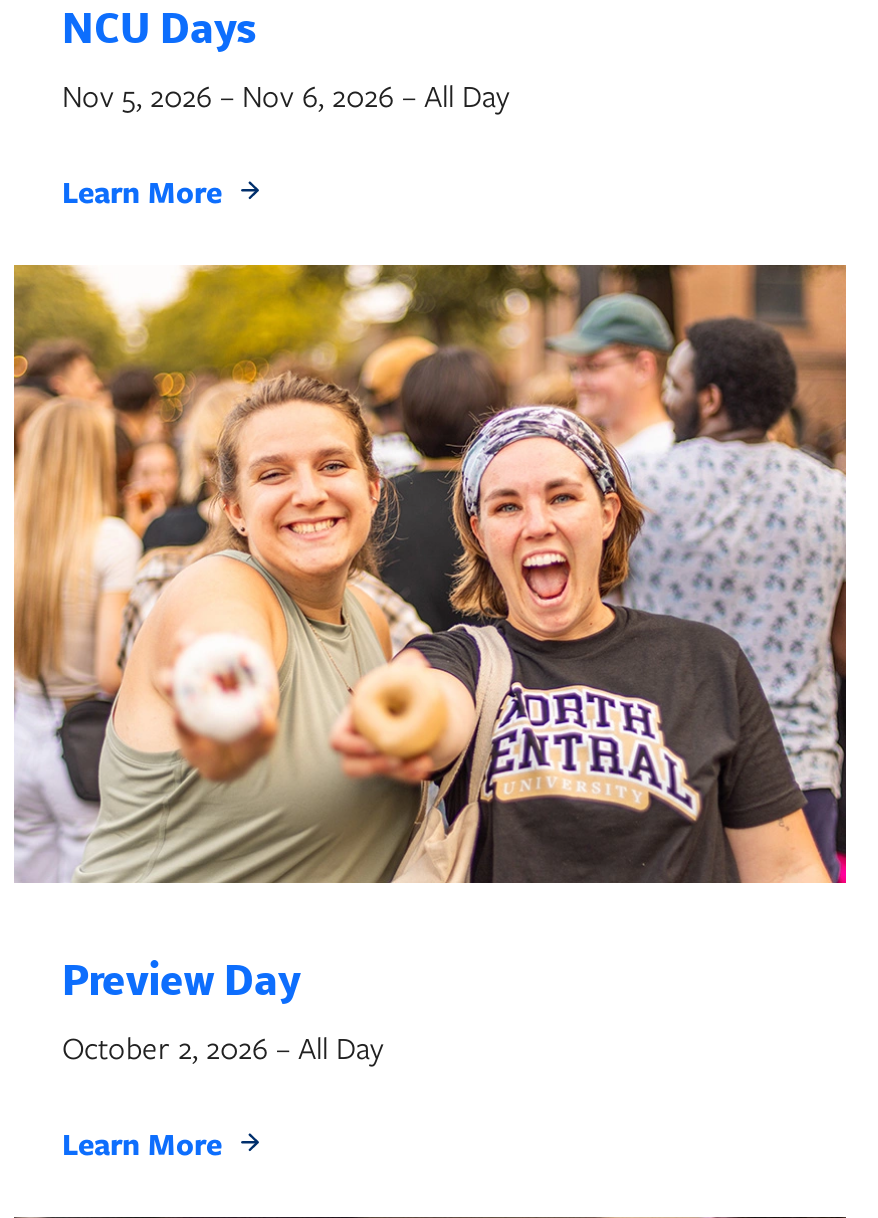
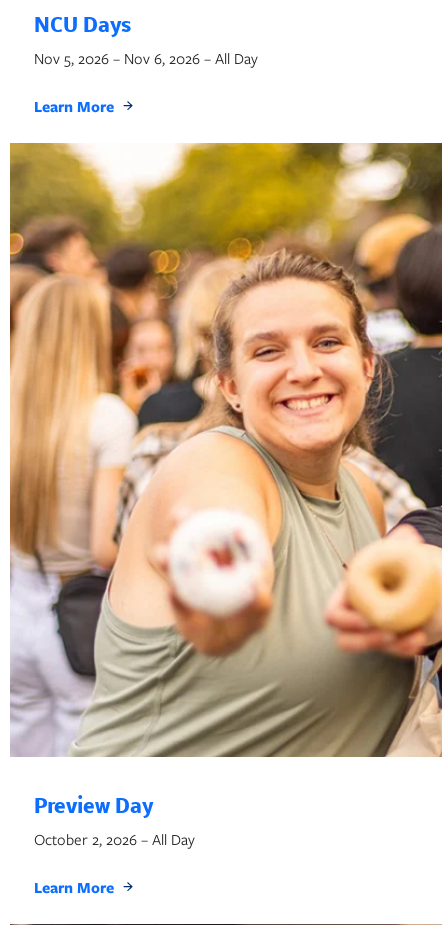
- [image]
+ [image]
